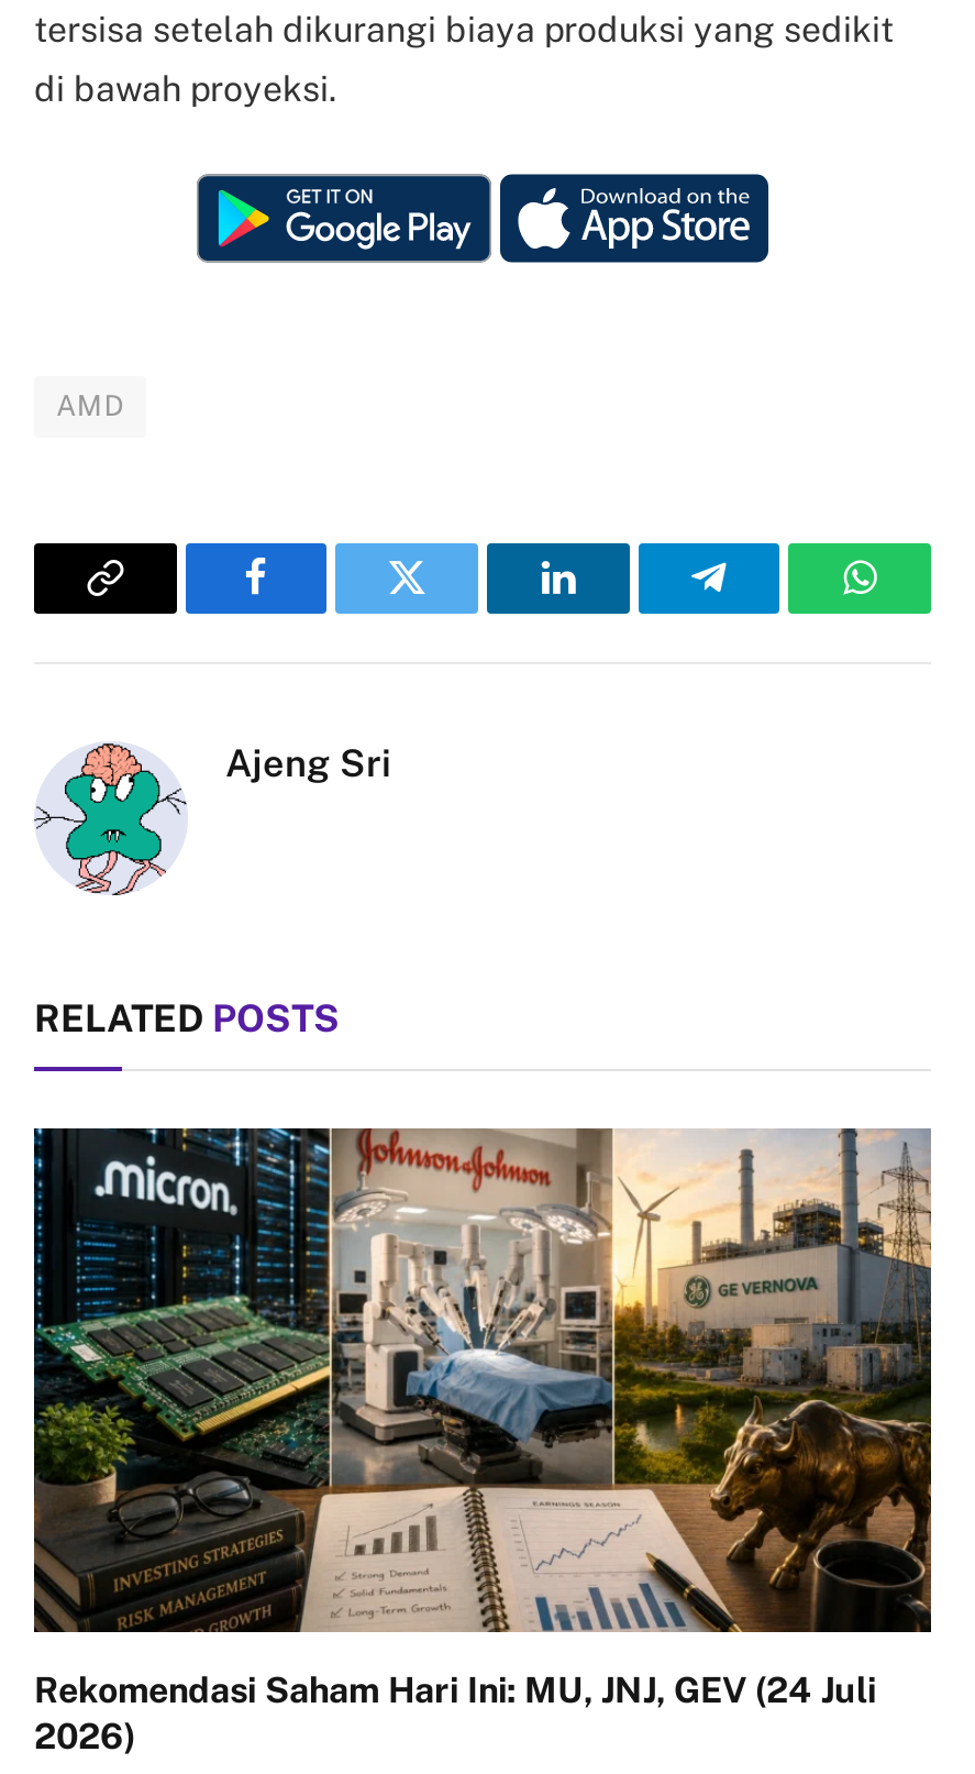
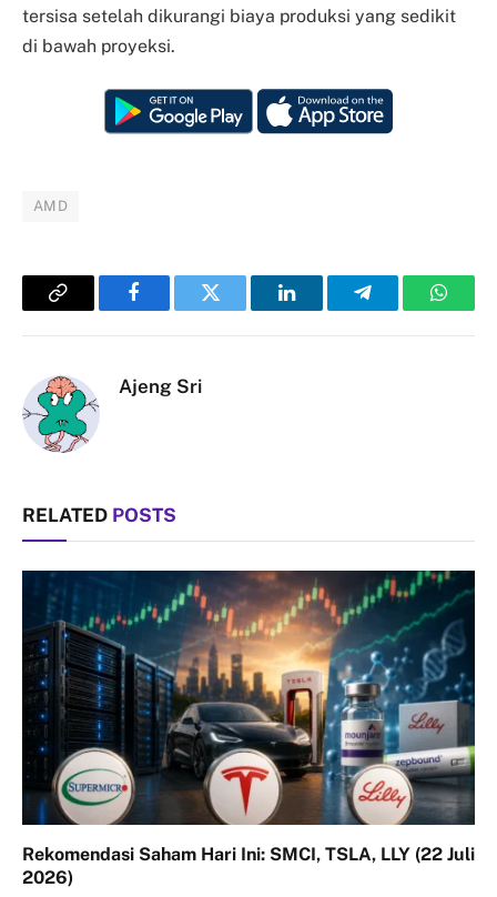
- [image]
- Rekomendasi Saham Hari Ini: MU, JNJ, GEV (24 Juli
+ [image]
+ Rekomendasi Saham Hari Ini: SMCI, TSLA, LLY (22 Juli
